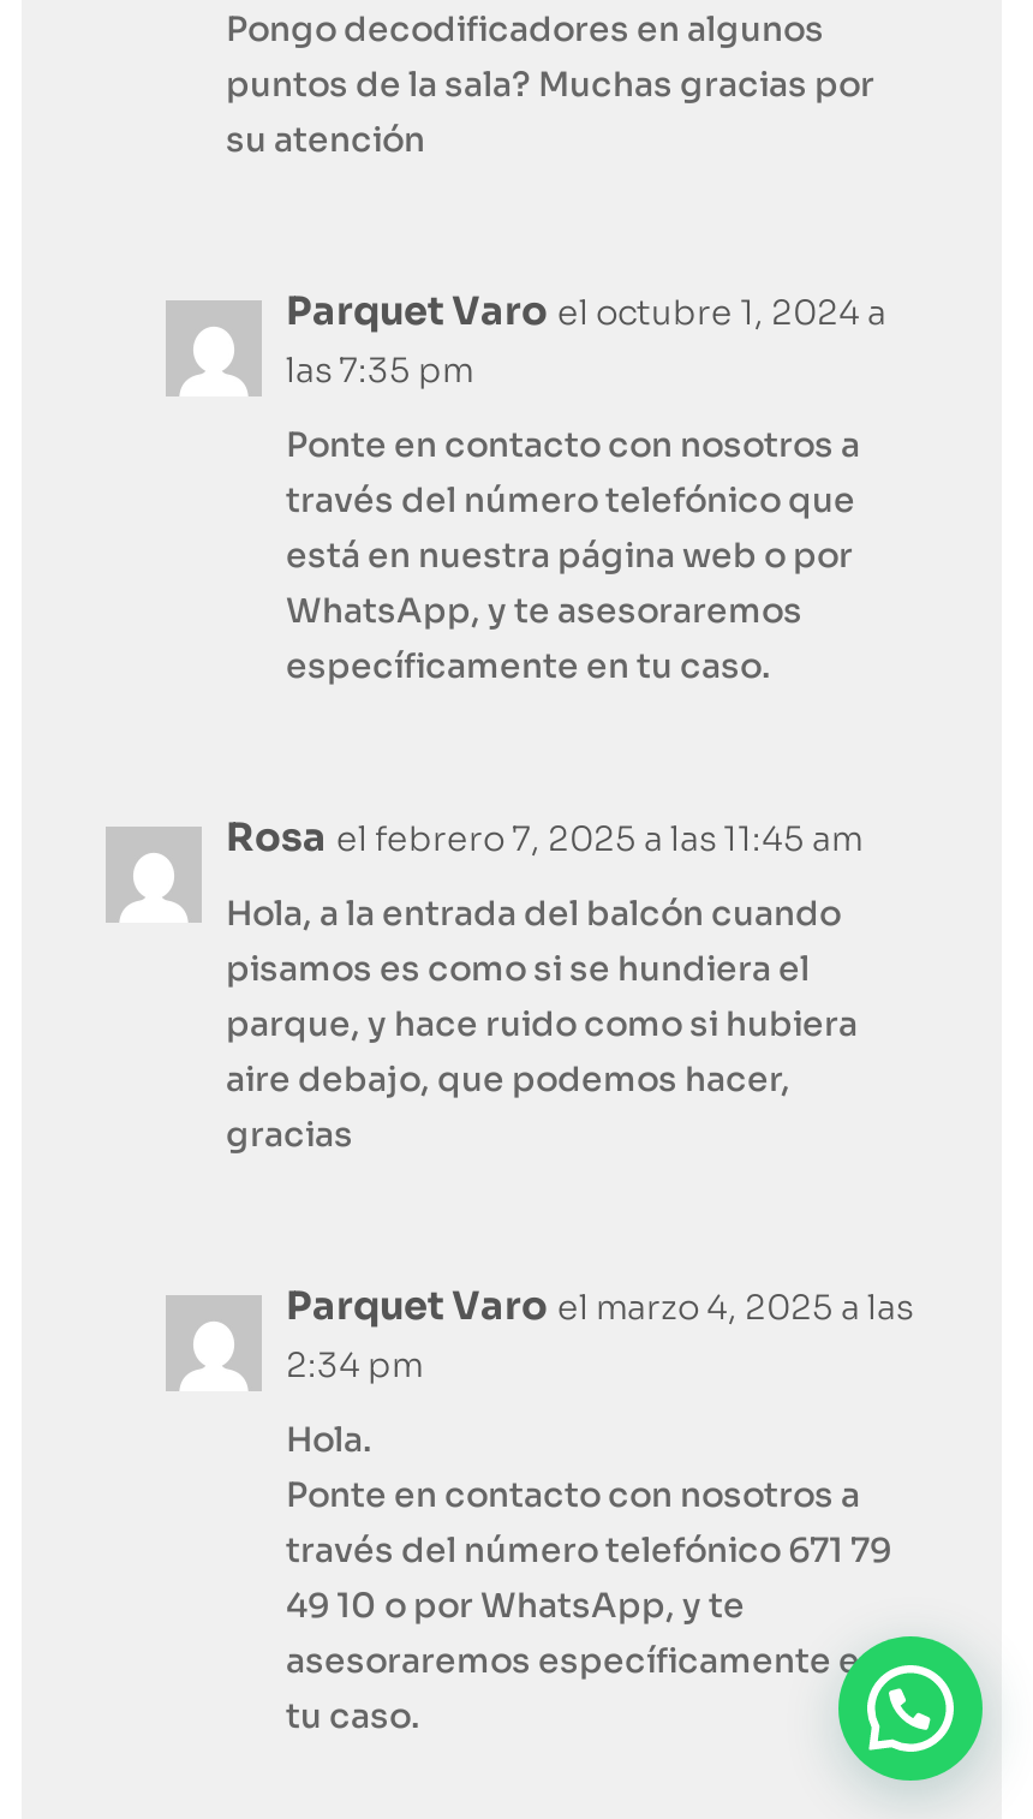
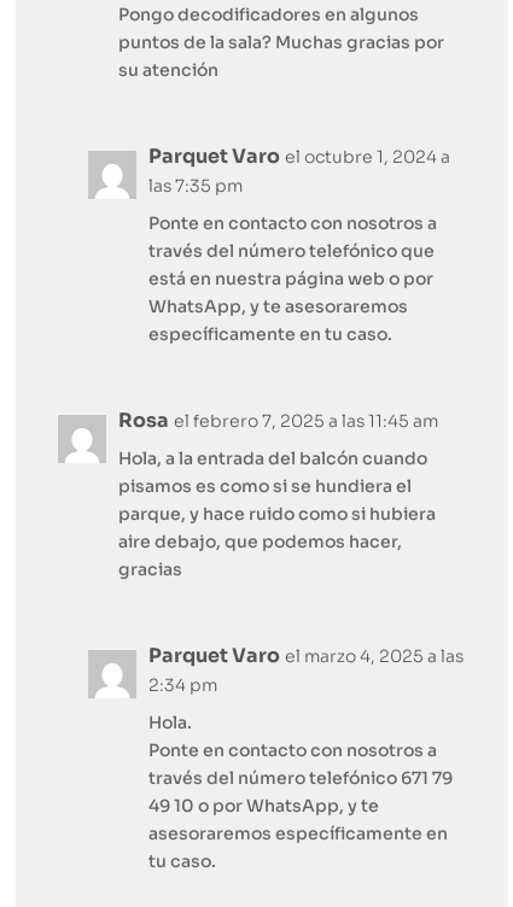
- [image]
